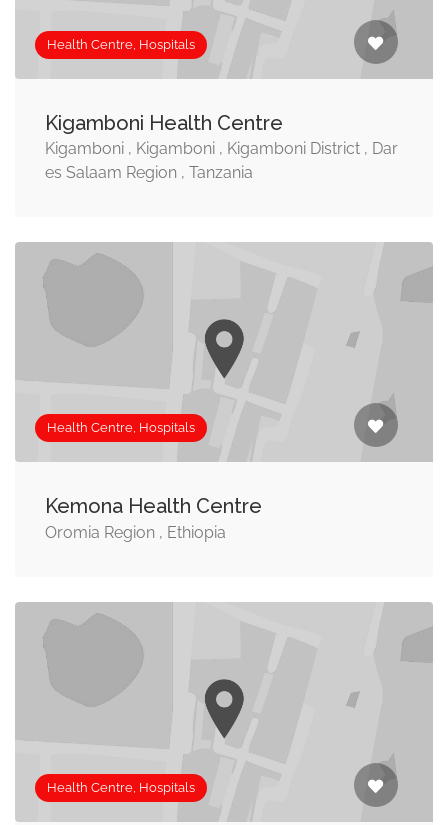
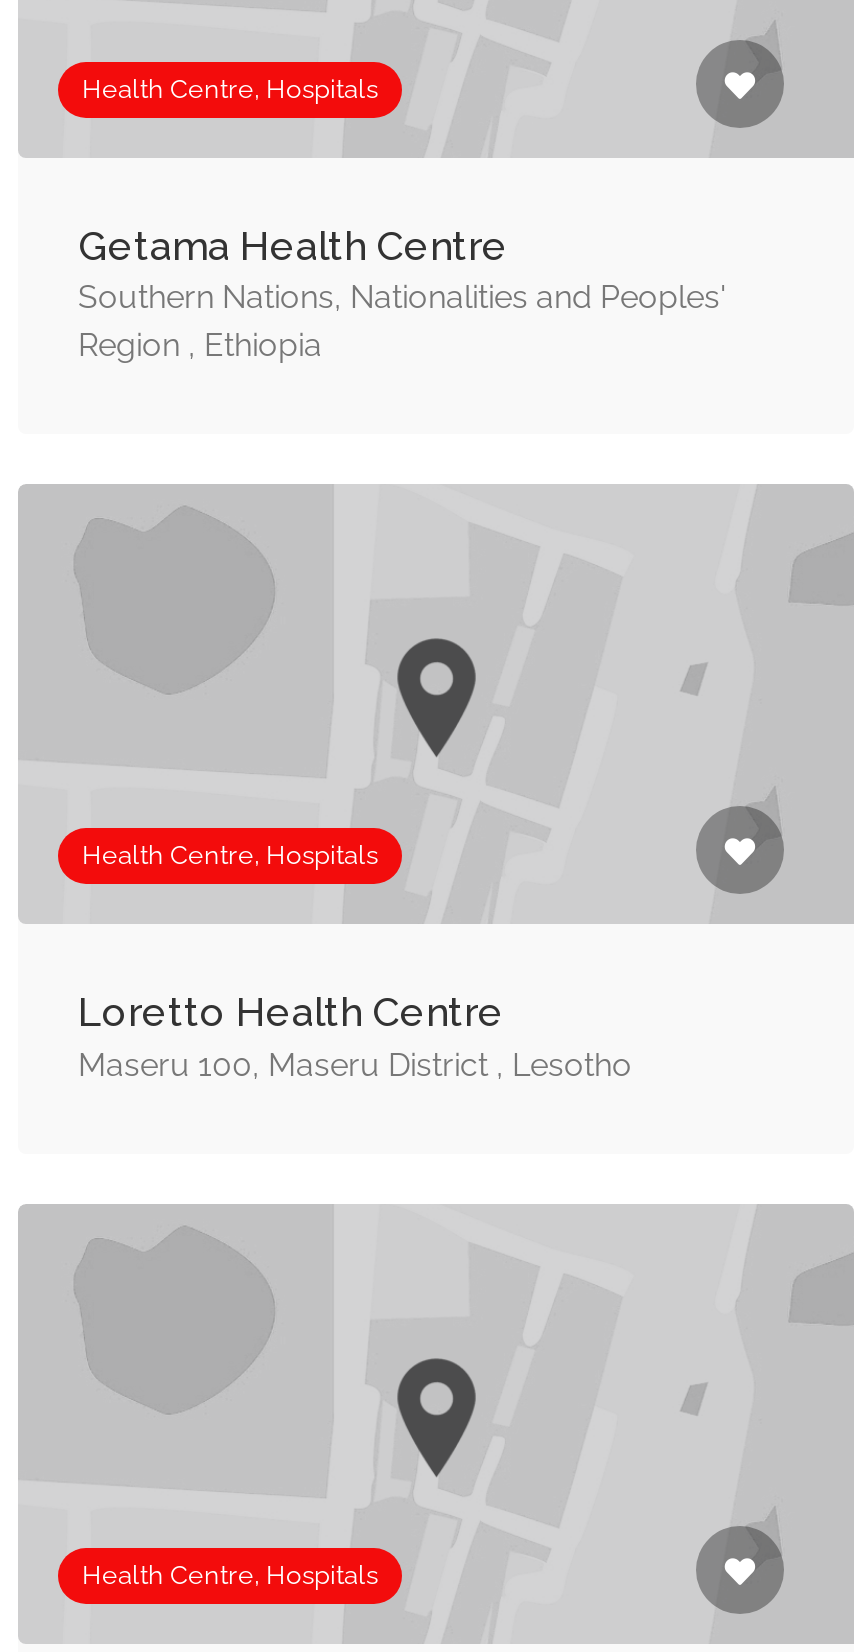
- Kigamboni Health Centre
- Kigamboni , Kigamboni , Kigamboni District , Dar
- es Salaam Region , Tanzania
+ Getama Health Centre
+ Southern Nations, Nationalities and Peoples'
+ Region , Ethiopia

- Kemona Health Centre
- Oromia Region , Ethiopia
+ Loretto Health Centre
+ Maseru 100, Maseru District , Lesotho
